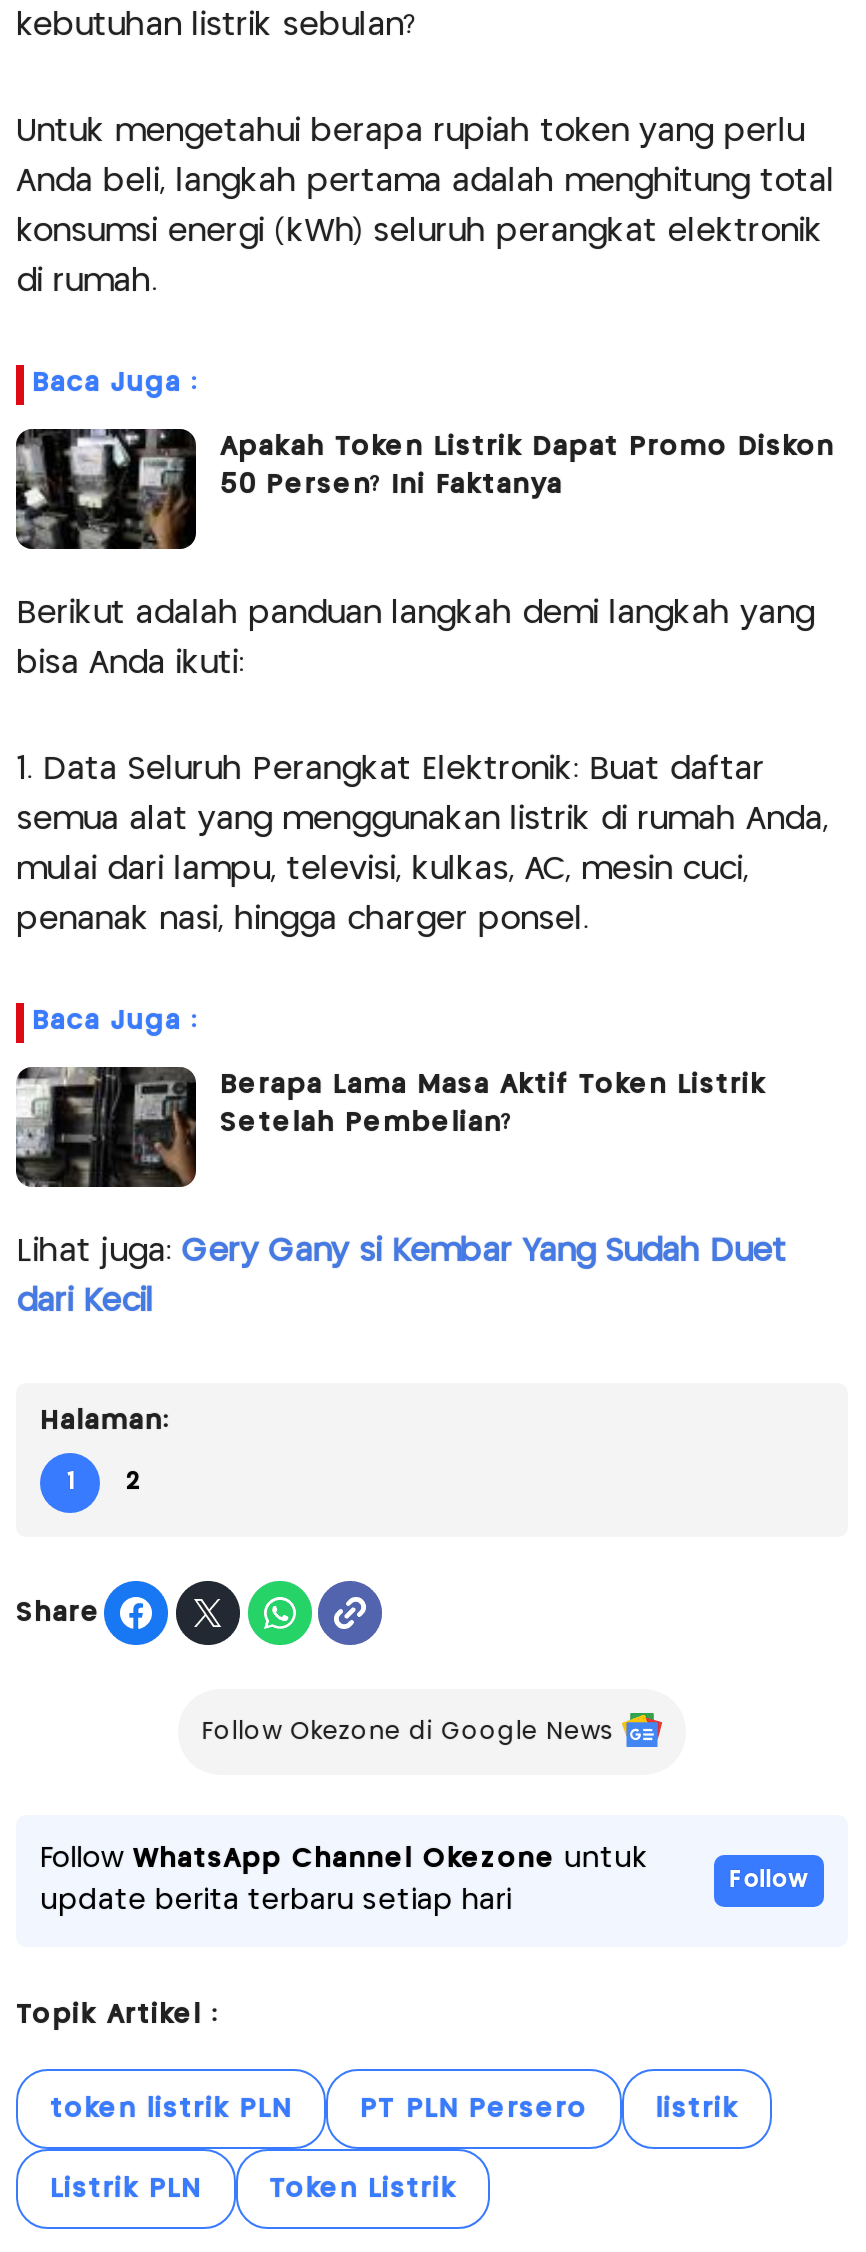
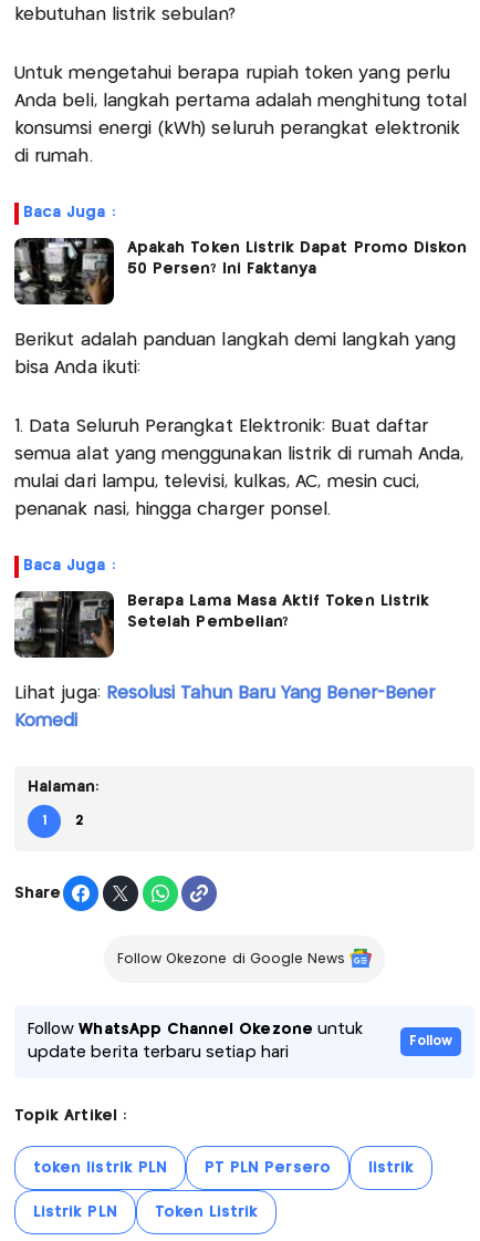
- Lihat juga: Gery Gany si Kembar Yang Sudah Duet
+ Lihat juga: Resolusi Tahun Baru Yang Bener-Bener

- dari Kecil
+ Komedi
